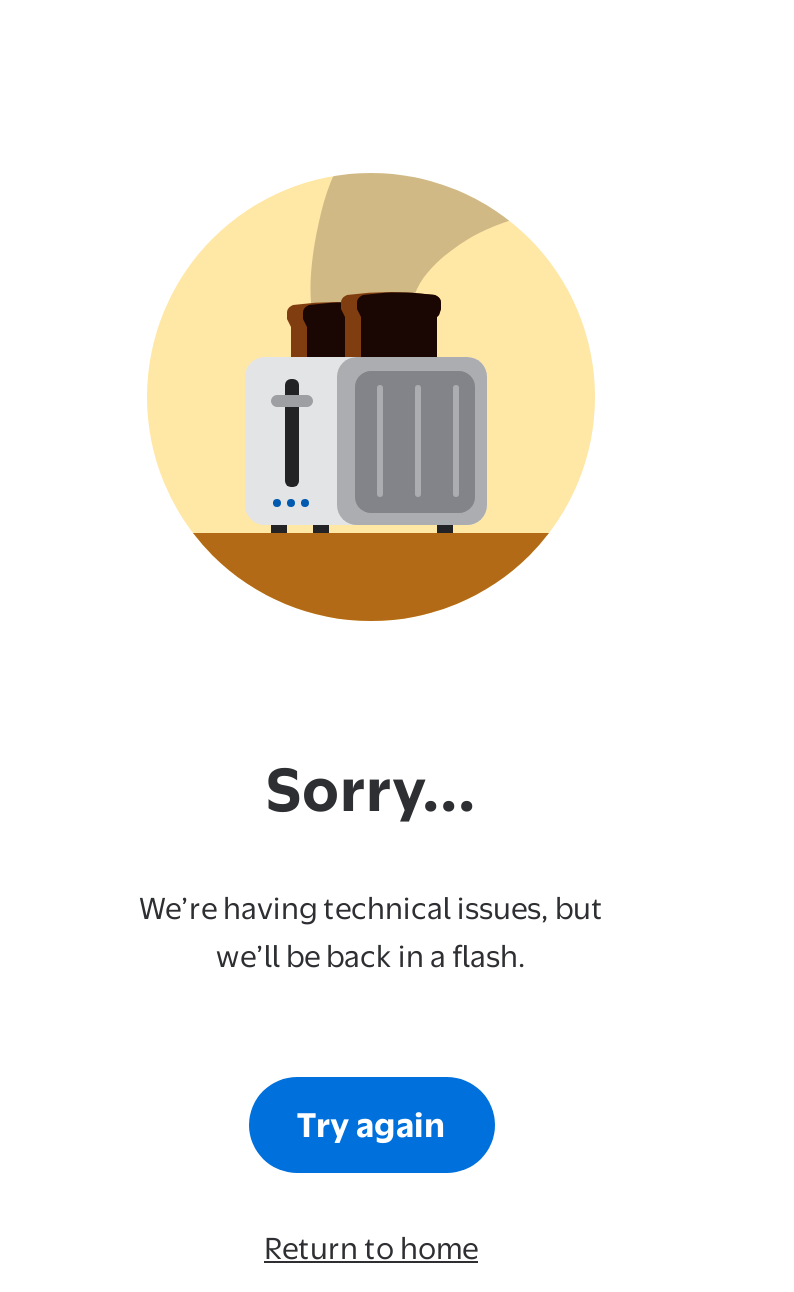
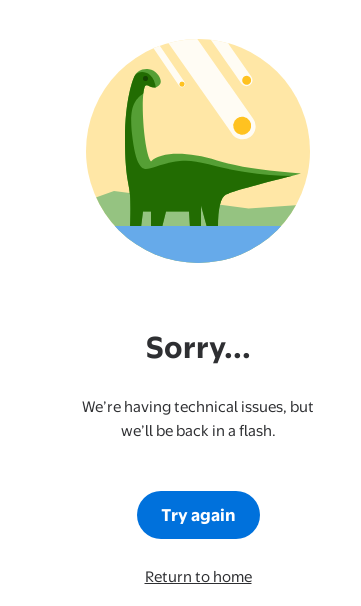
- [image]
+ [image]
